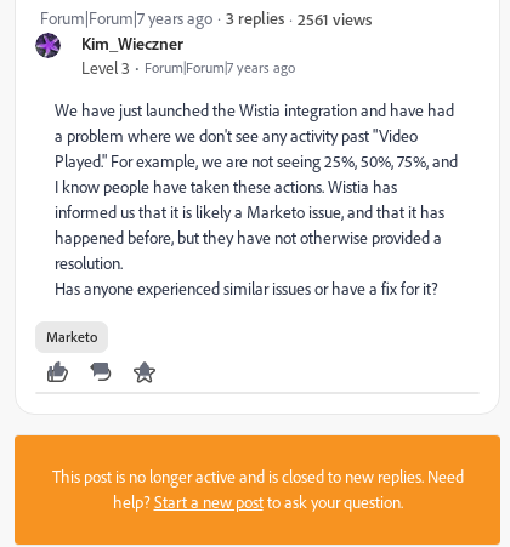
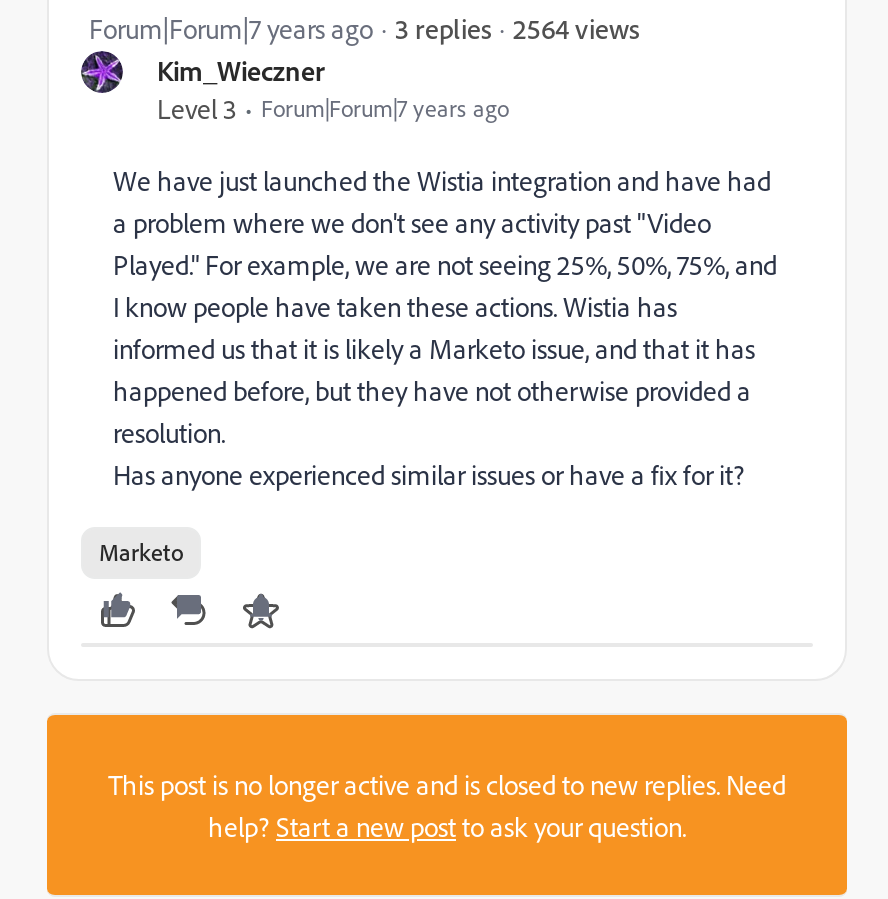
- 2561 views
+ 2564 views
